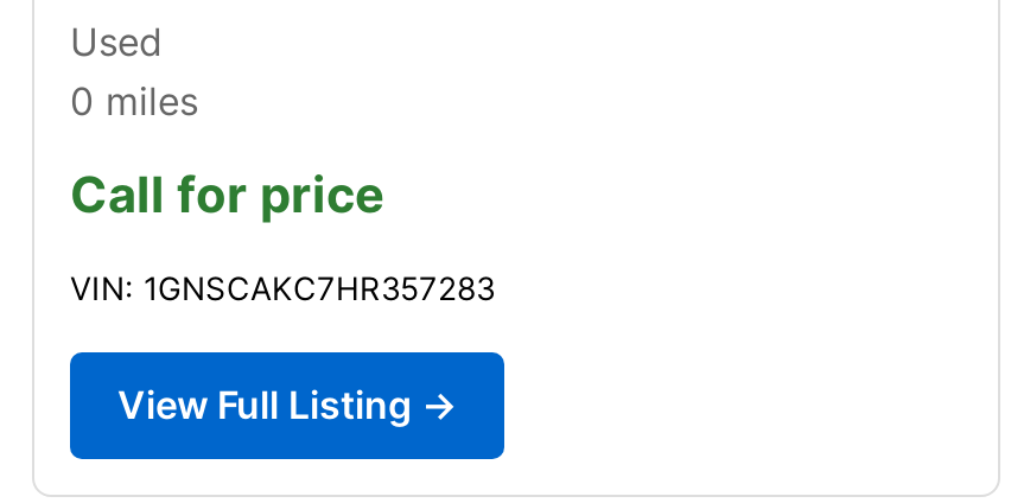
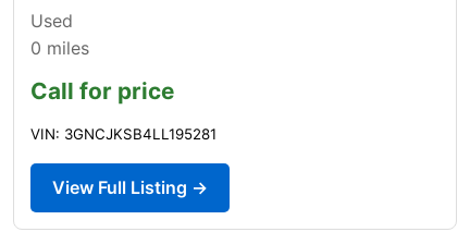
- VIN: 1GNSCAKC7HR357283
+ VIN: 3GNCJKSB4LL195281
